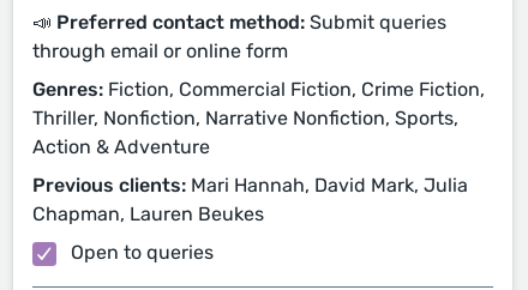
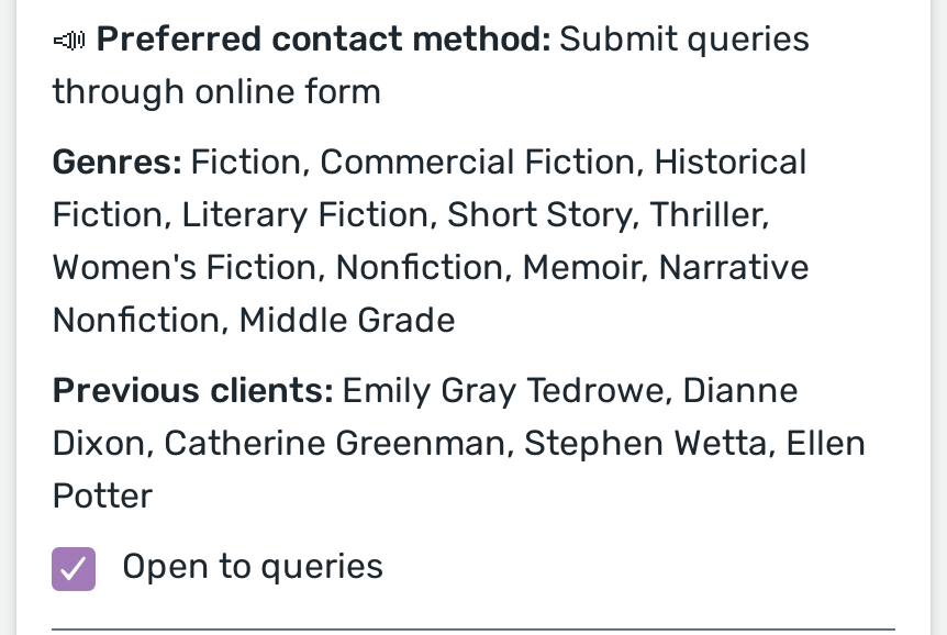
- through email or online form
+ through online form

- Genres: Fiction, Commercial Fiction, Crime Fiction,
- Thriller, Nonfiction, Narrative Nonfiction, Sports,
- Action & Adventure
+ Genres: Fiction, Commercial Fiction, Historical
+ Fiction, Literary Fiction, Short Story, Thriller,
+ Women's Fiction, Nonfiction, Memoir, Narrative
+ Nonfiction, Middle Grade

- Previous clients: Mari Hannah, David Mark, Julia
- Chapman, Lauren Beukes
+ Previous clients: Emily Gray Tedrowe, Dianne
+ Dixon, Catherine Greenman, Stephen Wetta, Ellen
+ Potter
